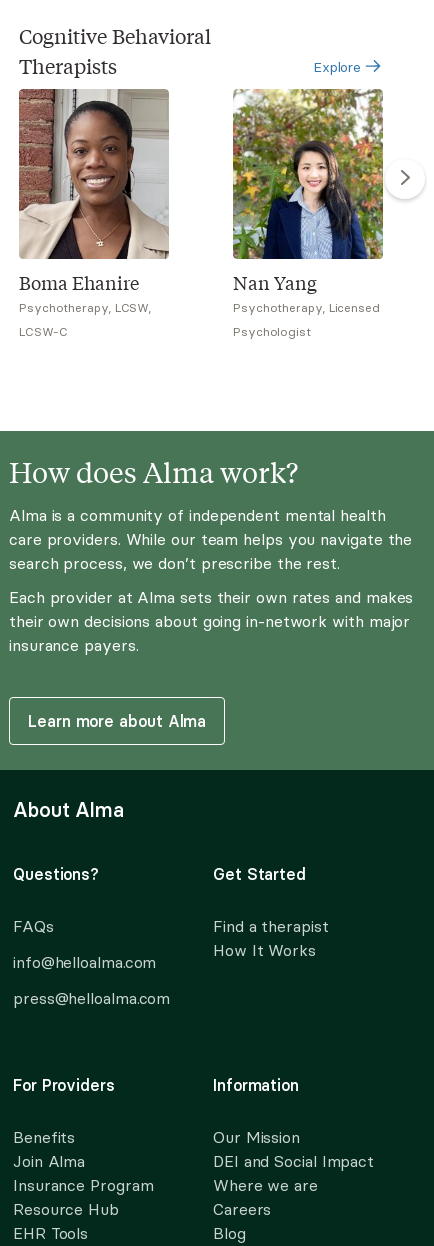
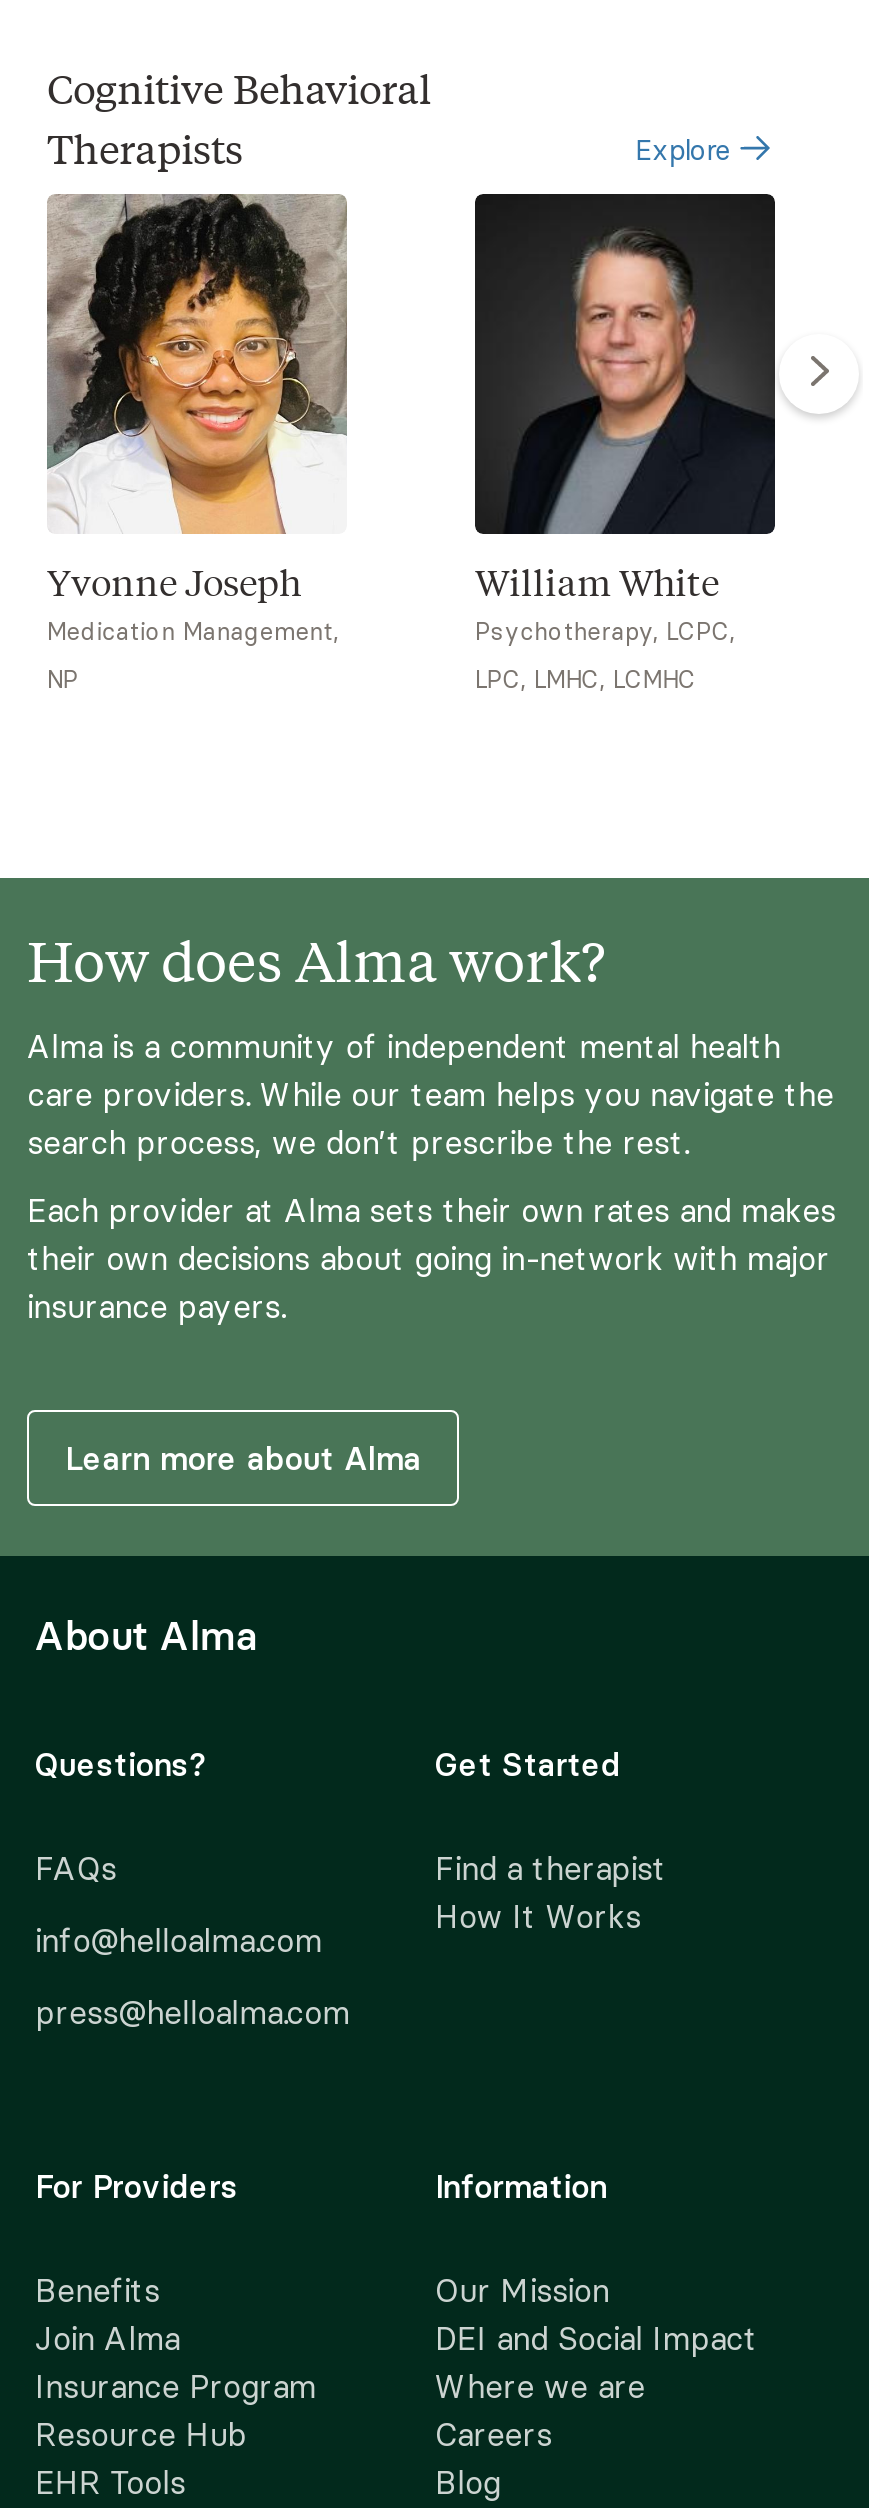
- [image]
- Boma Ehanire
- Psychotherapy, LCSW,
+ [image]
+ Yvonne Joseph
+ Medication Management,

- [image]
- Nan Yang
- Psychotherapy, Licensed
+ [image]
+ William White
+ Psychotherapy, LCPC,

- LCSW-C
+ NP

- Psychologist
+ LPC, LMHC, LCMHC
